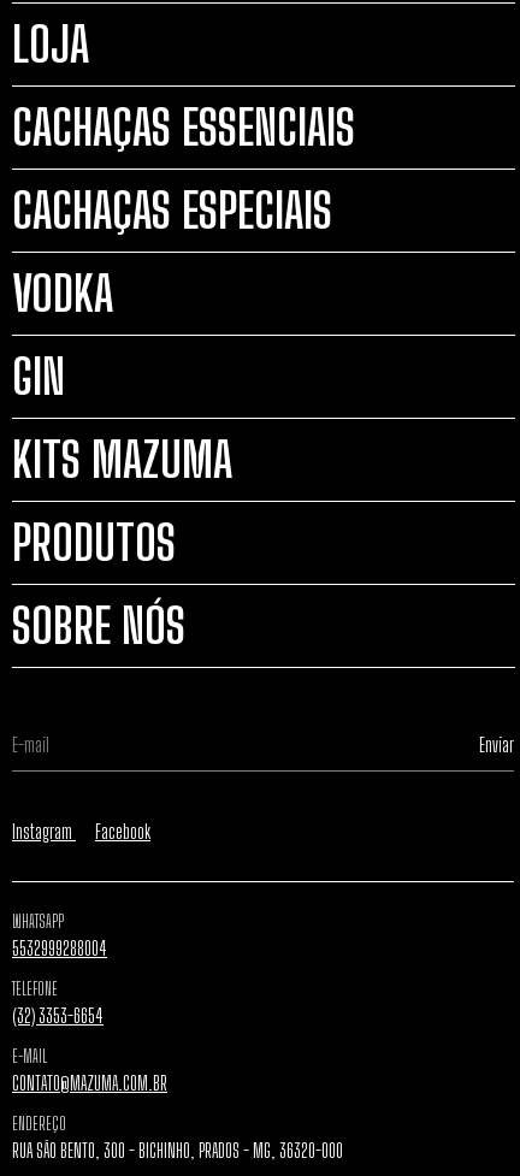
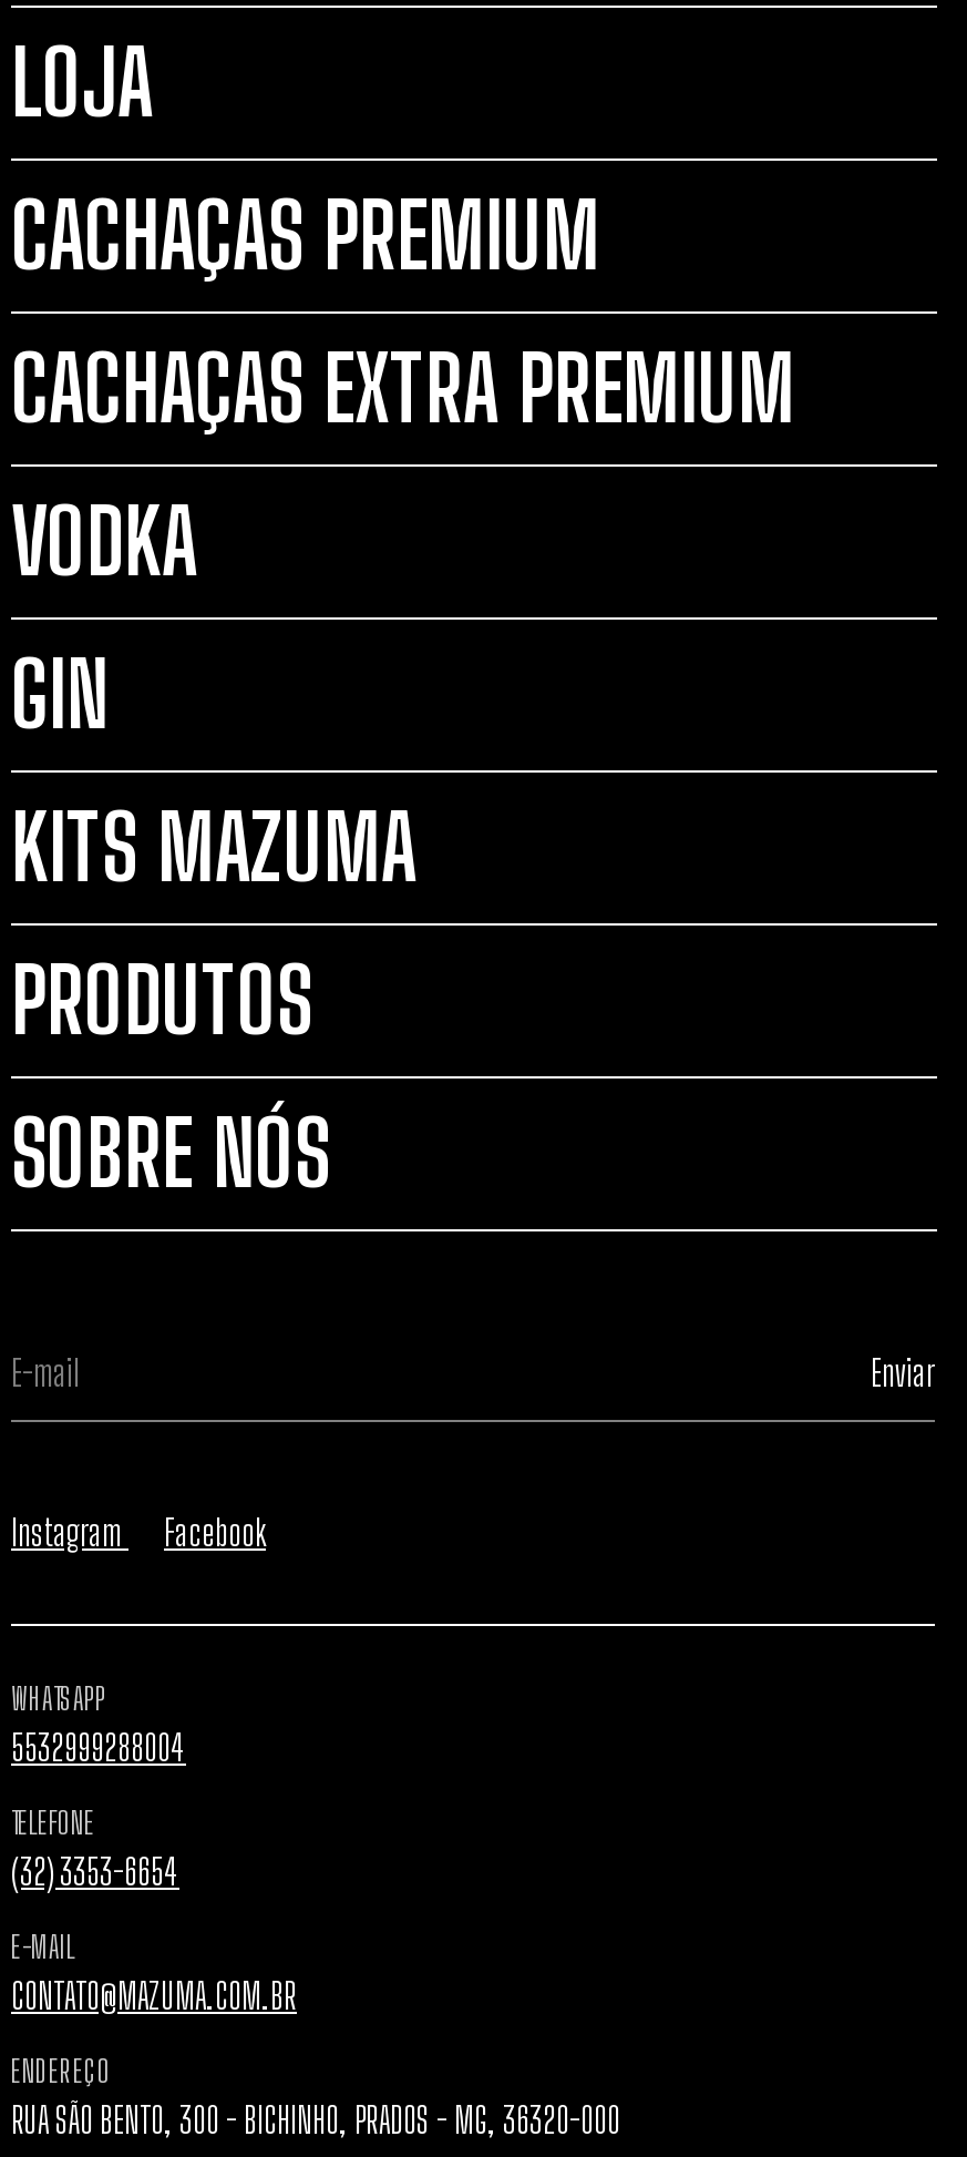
- CACHAÇAS ESSENCIAIS
- CACHAÇAS ESPECIAIS
+ CACHAÇAS PREMIUM
+ CACHAÇAS EXTRA PREMIUM
